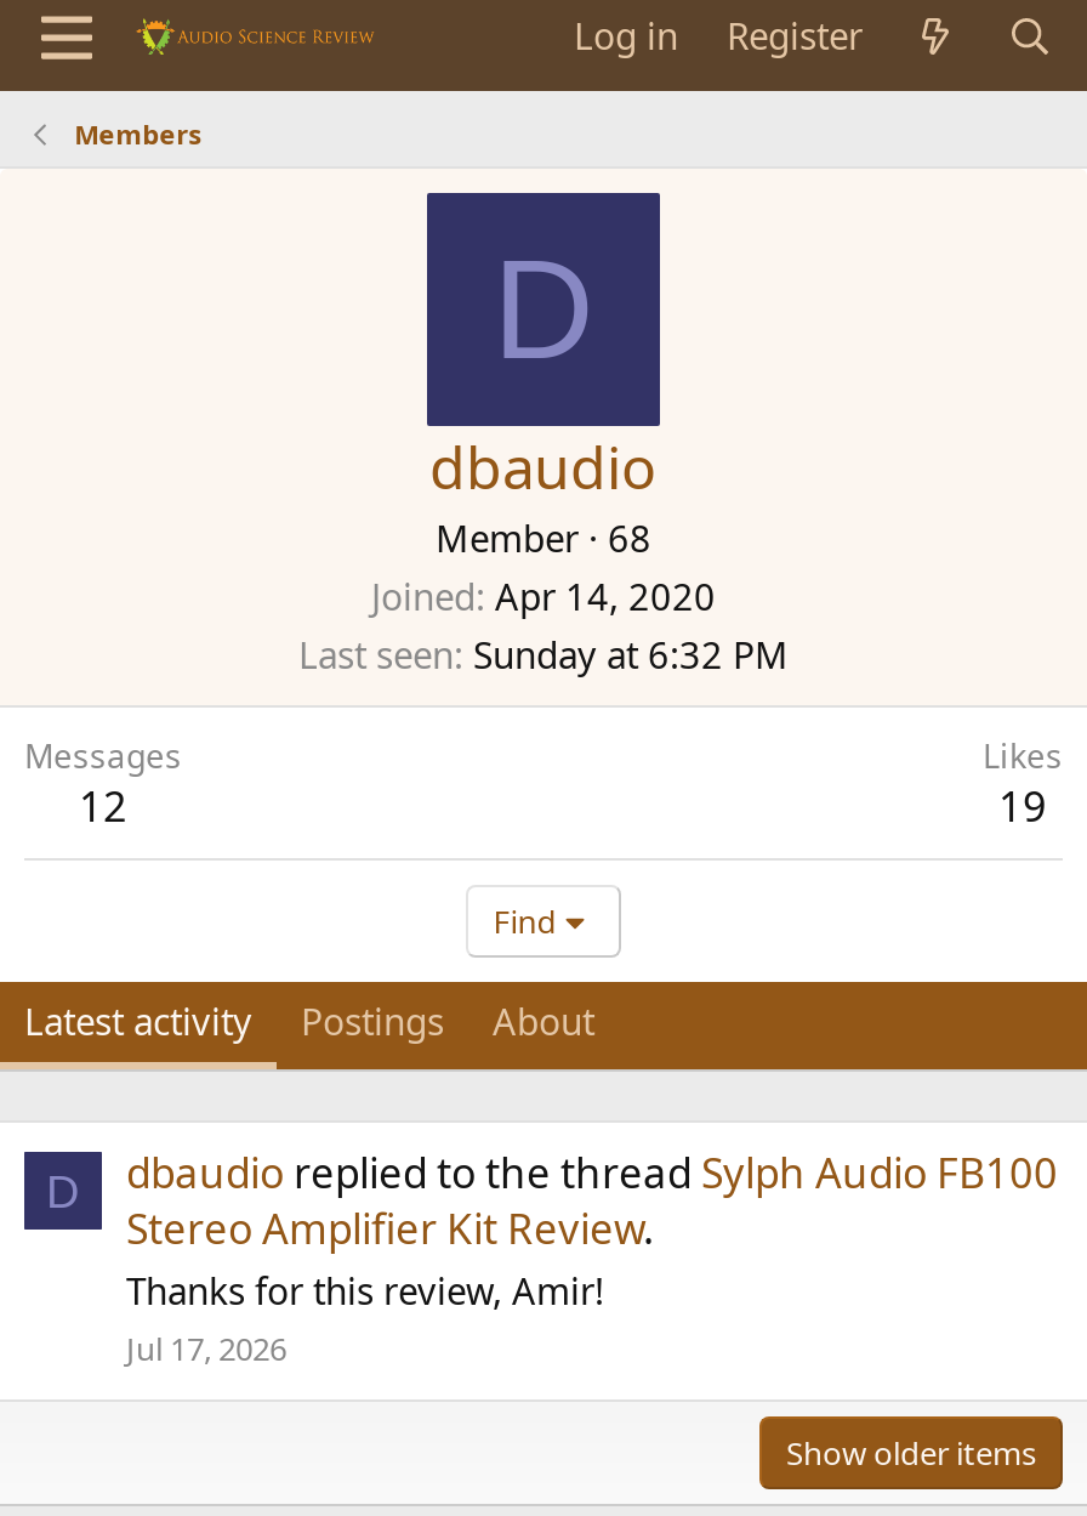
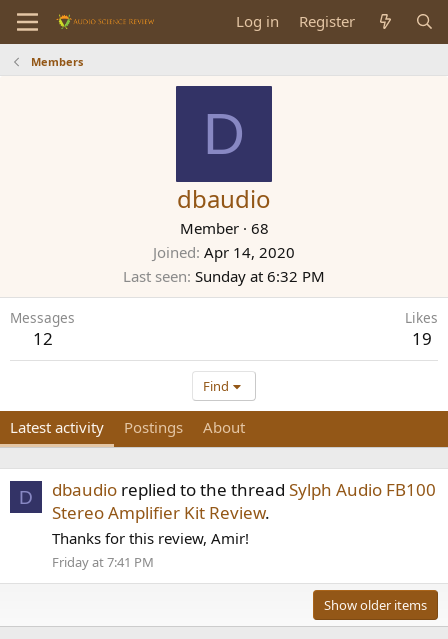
- Jul 17, 2026
+ Friday at 7:41 PM
